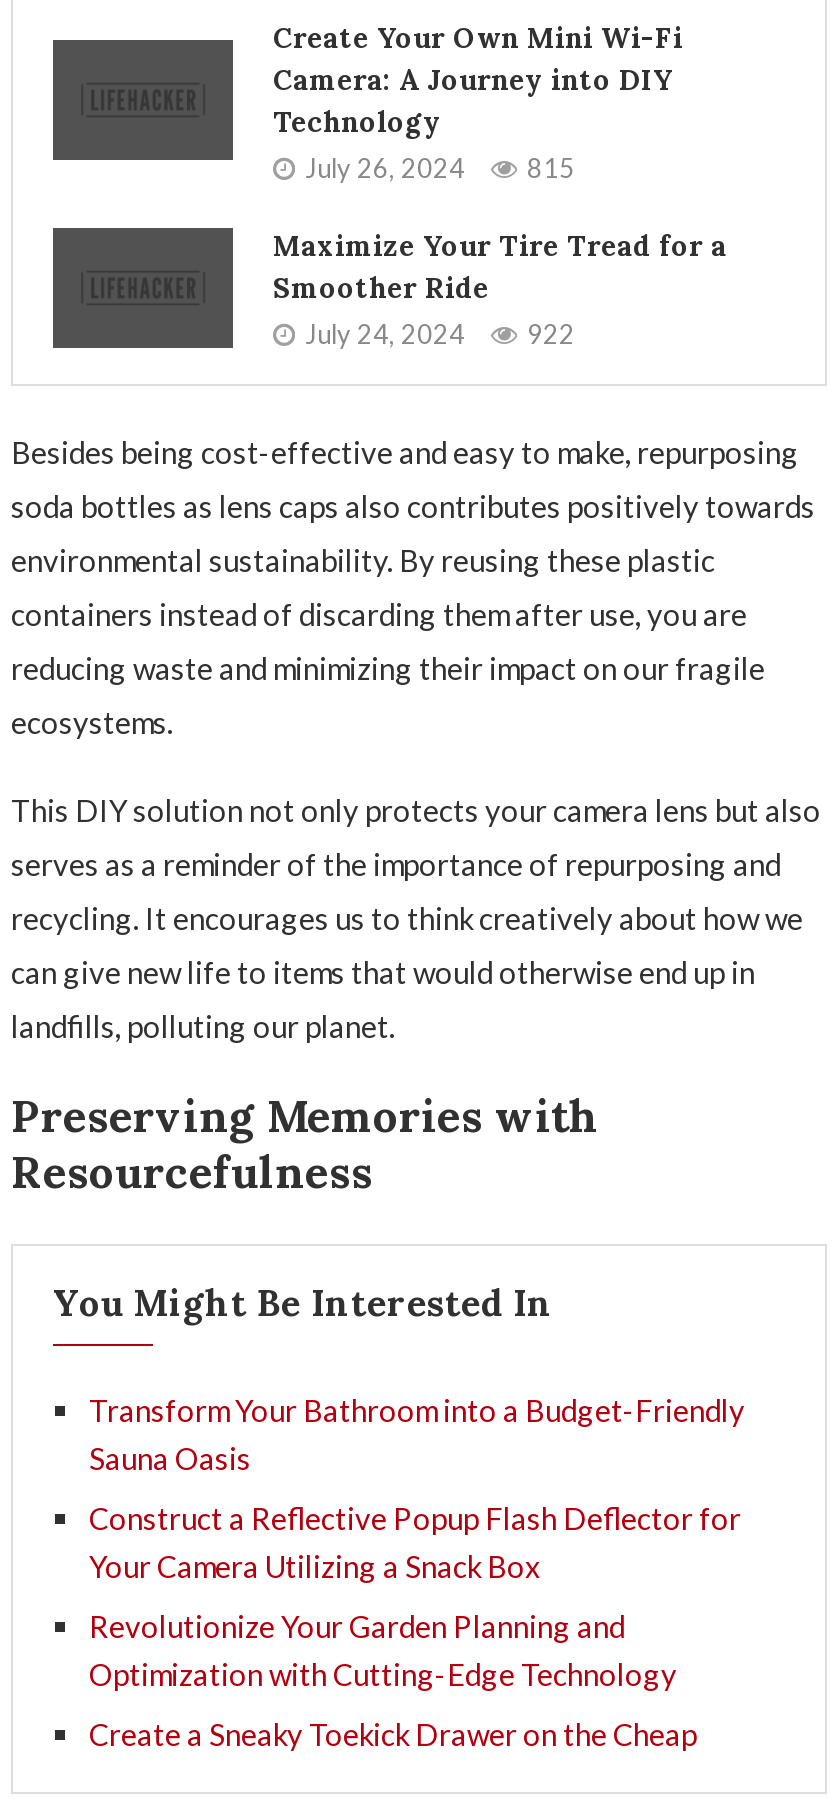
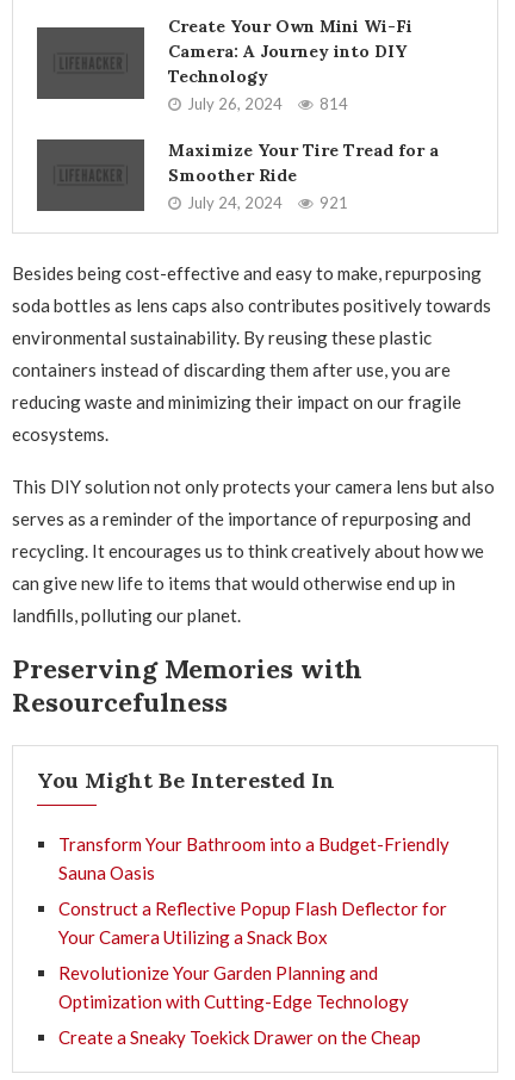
- July 26, 2024 815
+ July 26, 2024 814

- July 24, 2024 922
+ July 24, 2024 921
